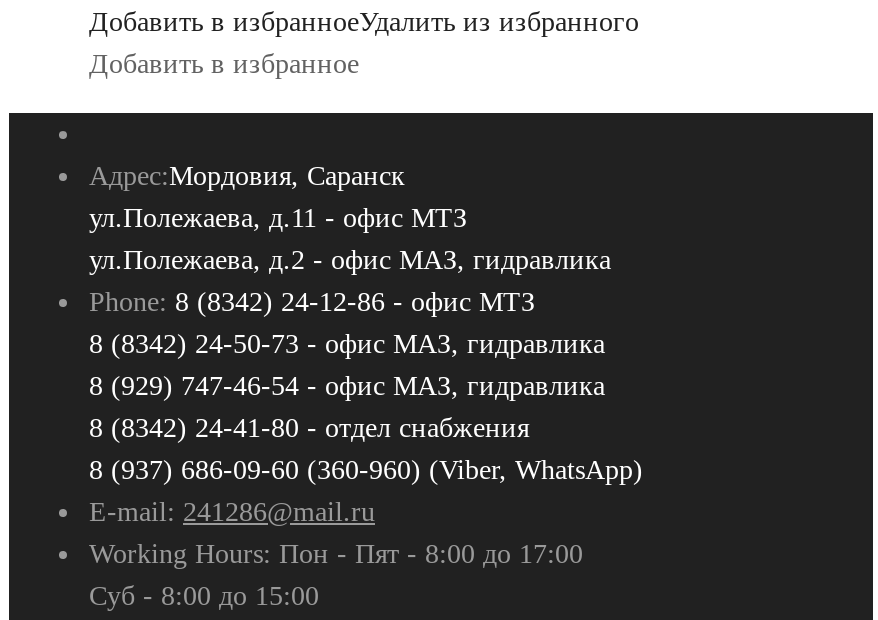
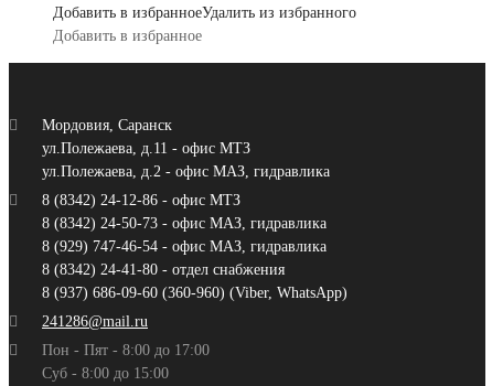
- Адрес:Мордовия, Саранск
+ Мордовия, Саранск

- Phone: 8 (8342) 24-12-86 - офис МТЗ
+ 8 (8342) 24-12-86 - офис МТЗ

- E-mail: 241286@mail.ru
- Working Hours: Пон - Пят - 8:00 до 17:00
+ 241286@mail.ru
+ Пон - Пят - 8:00 до 17:00
